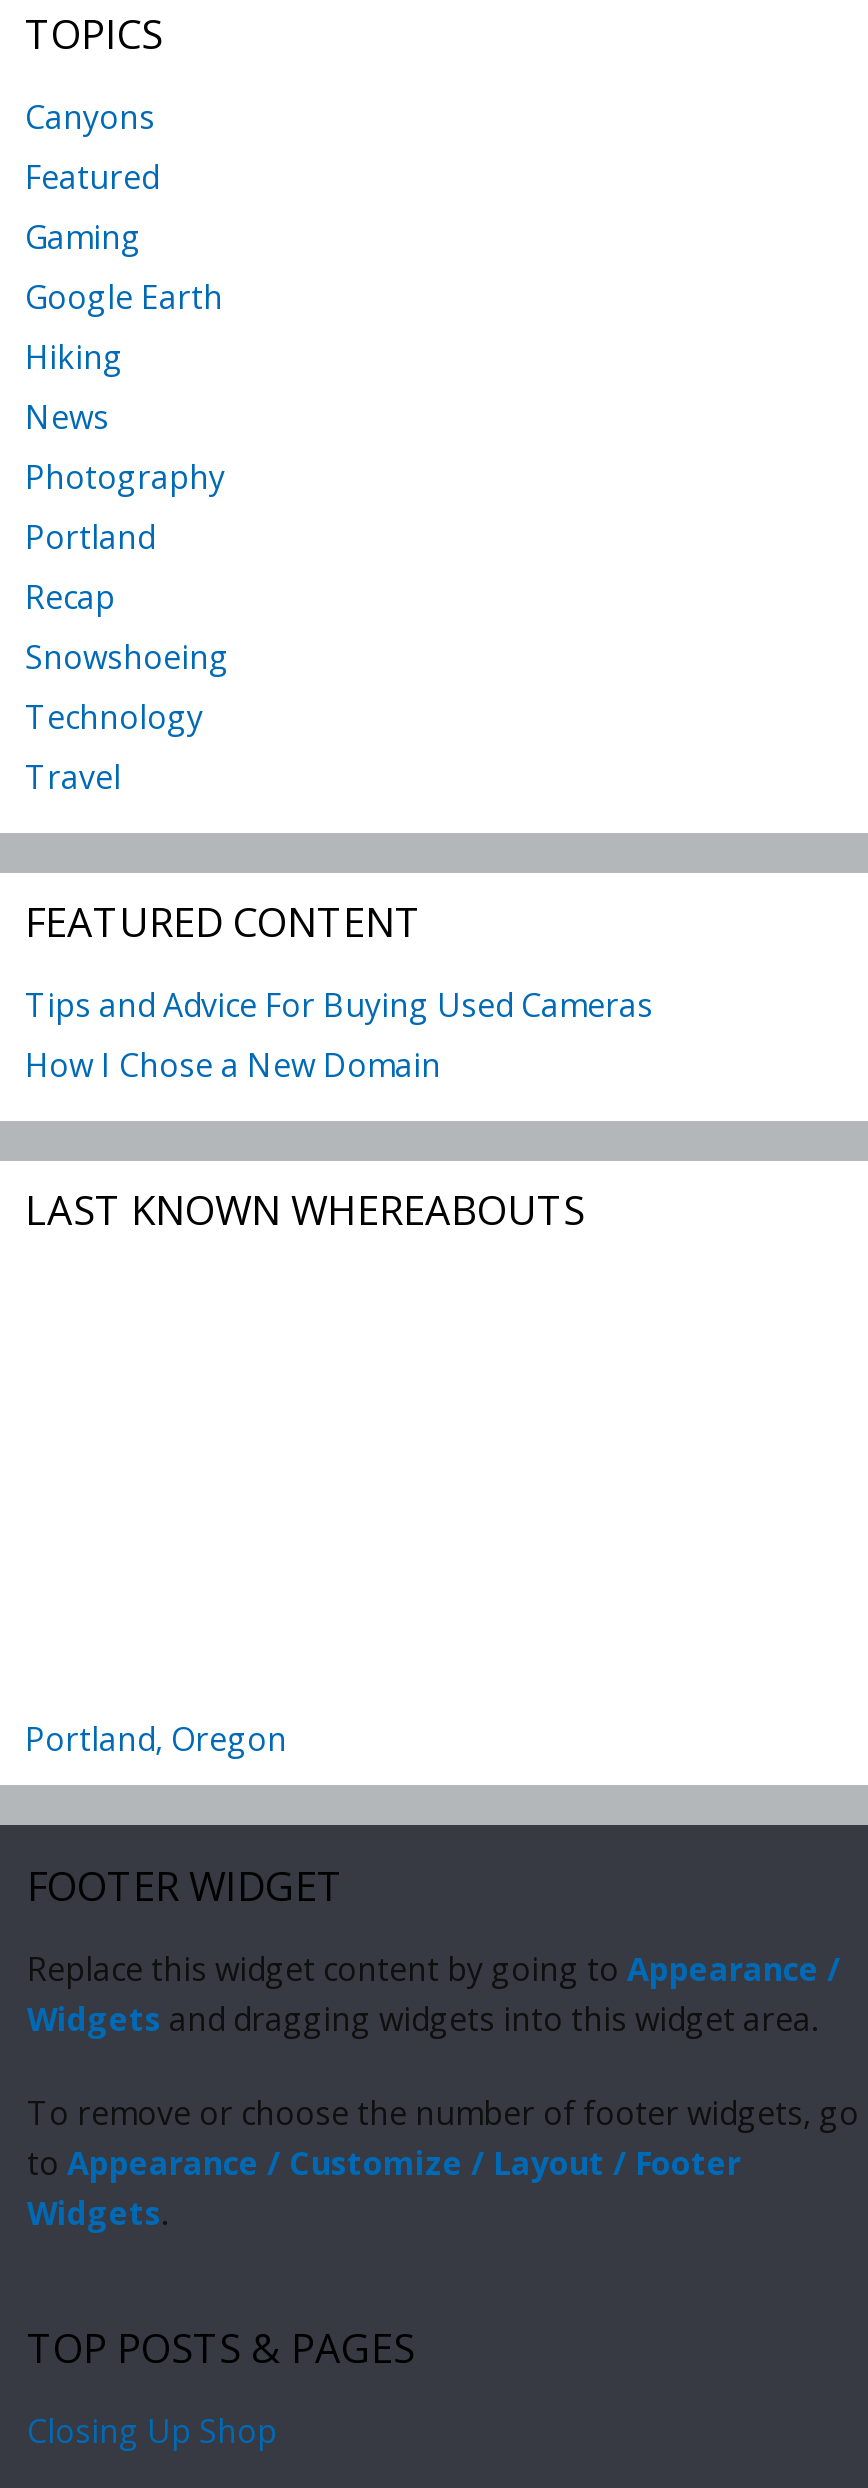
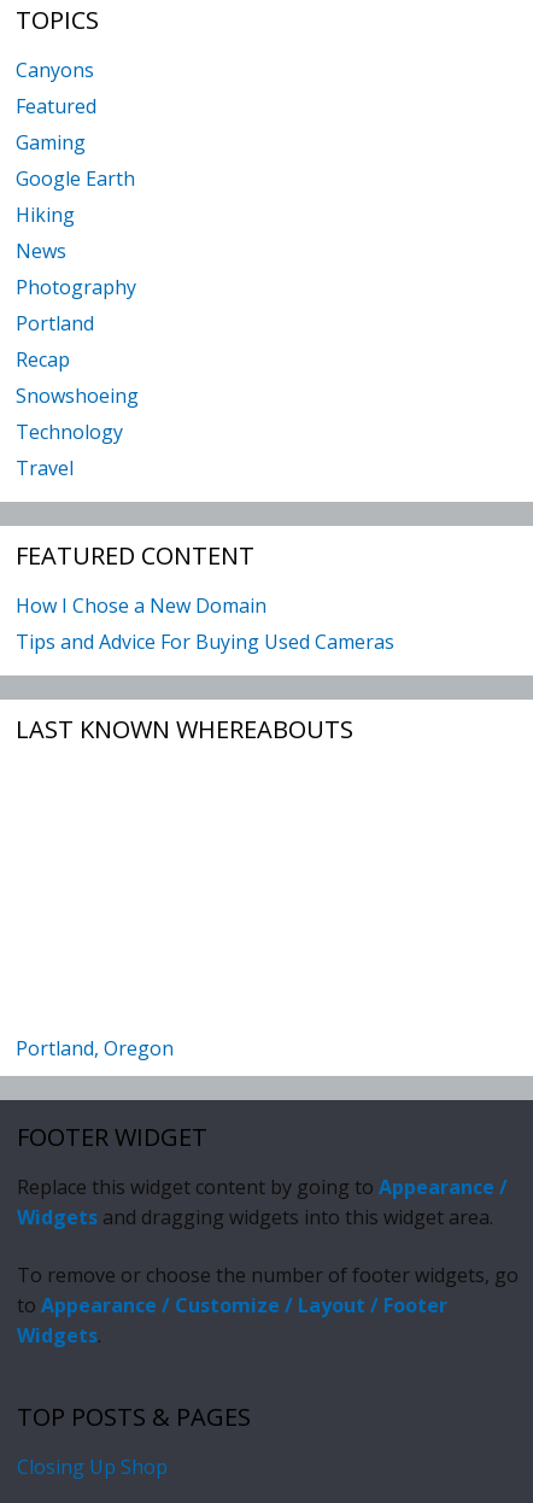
moved down: Tips and Advice For Buying Used Cameras

moved up: How I Chose a New Domain
